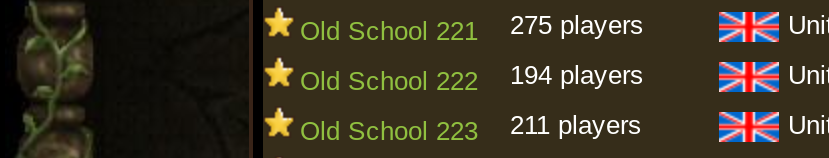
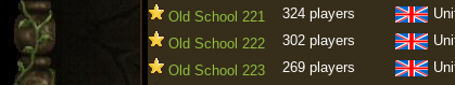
- Old School 221 275 players
+ Old School 221 324 players

- Old School 222 194 players
+ Old School 222 302 players

- Old School 223 211 players
+ Old School 223 269 players
